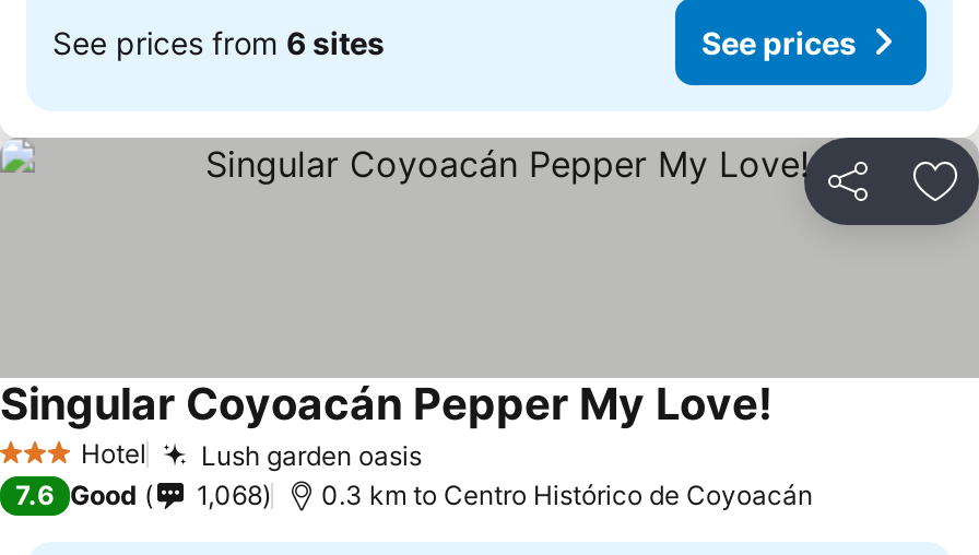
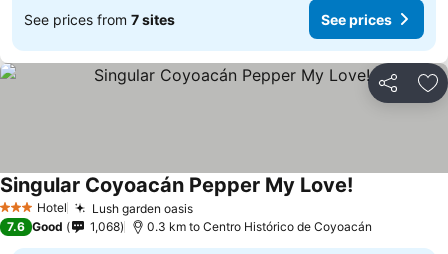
- See prices from 6 sites
+ See prices from 7 sites
